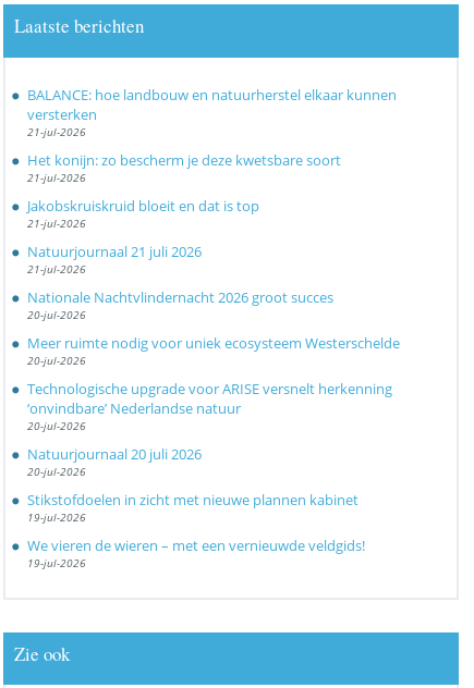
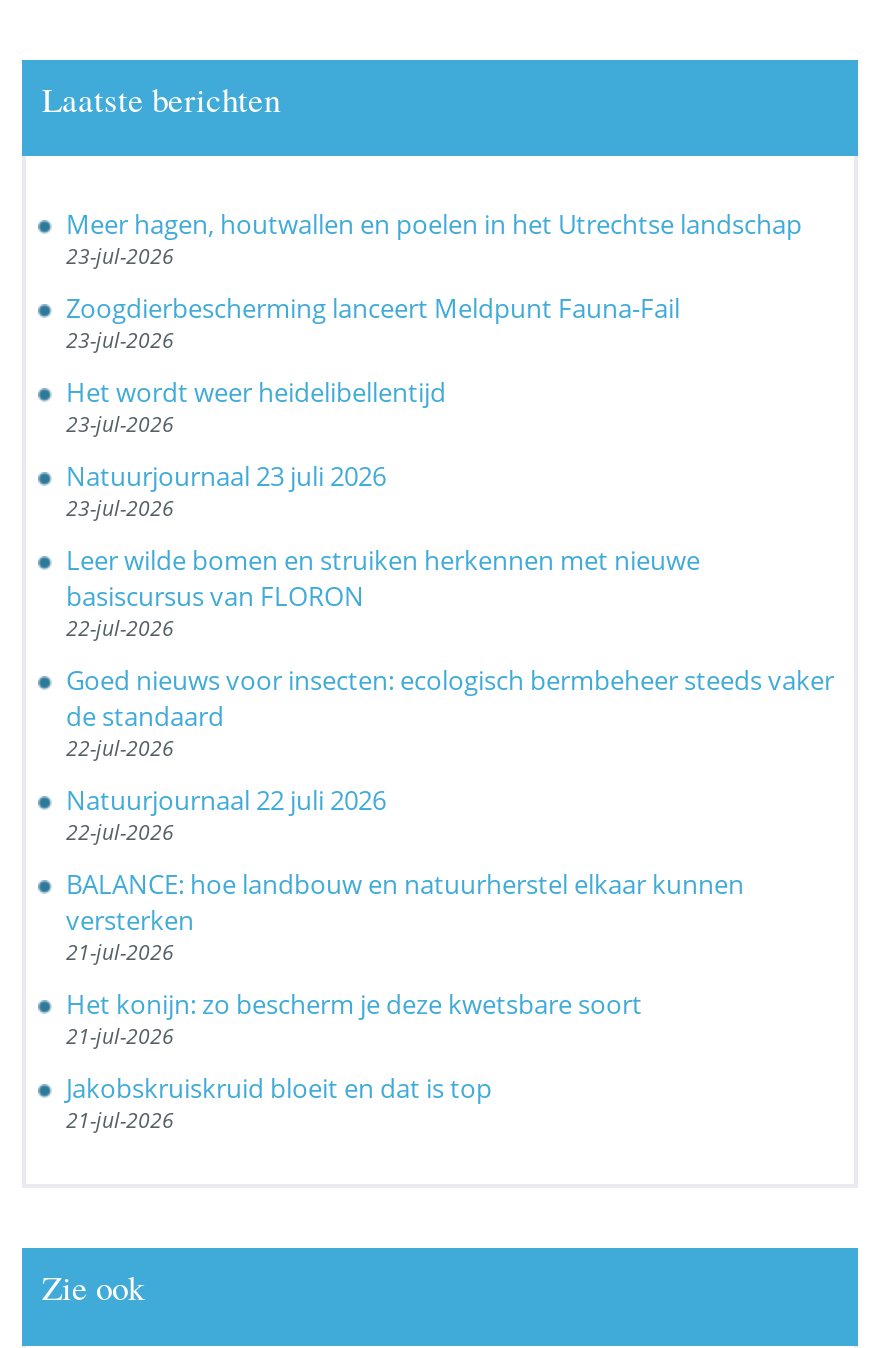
+ Meer hagen, houtwallen en poelen in het Utrechtse landschap
+ 23-jul-2026
+ Zoogdierbescherming lanceert Meldpunt Fauna-Fail
+ 23-jul-2026
+ Het wordt weer heidelibellentijd
+ 23-jul-2026
+ Natuurjournaal 23 juli 2026
+ 23-jul-2026
+ Leer wilde bomen en struiken herkennen met nieuwe
+ basiscursus van FLORON
+ 22-jul-2026
+ Goed nieuws voor insecten: ecologisch bermbeheer steeds vaker
+ de standaard
+ 22-jul-2026
+ Natuurjournaal 22 juli 2026
+ 22-jul-2026

moved down: BALANCE: hoe landbouw en natuurherstel elkaar kunnen | versterken | 21-jul-2026 | Het konijn: zo bescherm je deze kwetsbare soort | 21-jul-2026 | Jakobskruiskruid bloeit en dat is top | 21-jul-2026

- Natuurjournaal 21 juli 2026
- 21-jul-2026
- Nationale Nachtvlindernacht 2026 groot succes
- 20-jul-2026
- Meer ruimte nodig voor uniek ecosysteem Westerschelde
- 20-jul-2026
- Technologische upgrade voor ARISE versnelt herkenning
- ‘onvindbare’ Nederlandse natuur
- 20-jul-2026
- Natuurjournaal 20 juli 2026
- 20-jul-2026
- Stikstofdoelen in zicht met nieuwe plannen kabinet
- 19-jul-2026
- We vieren de wieren – met een vernieuwde veldgids!
- 19-jul-2026
